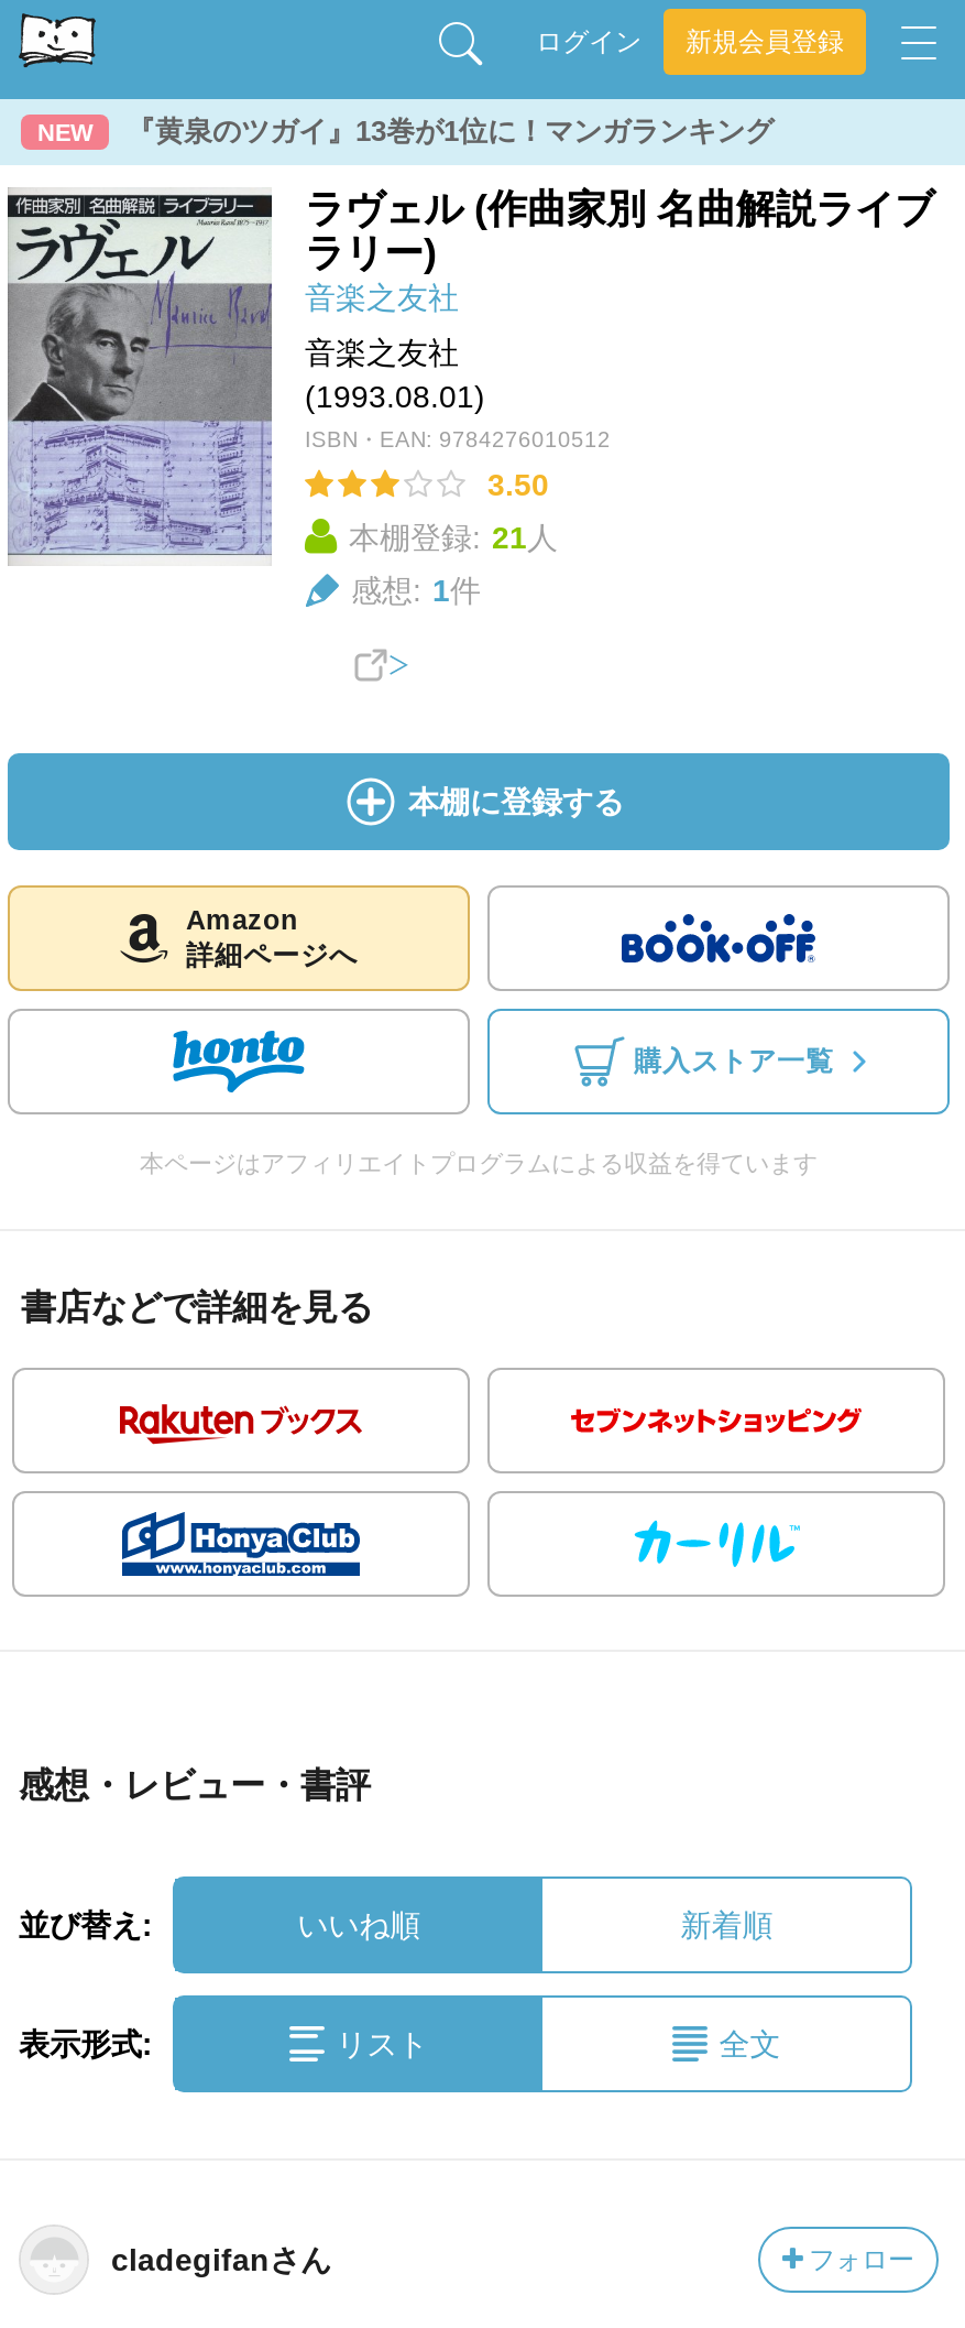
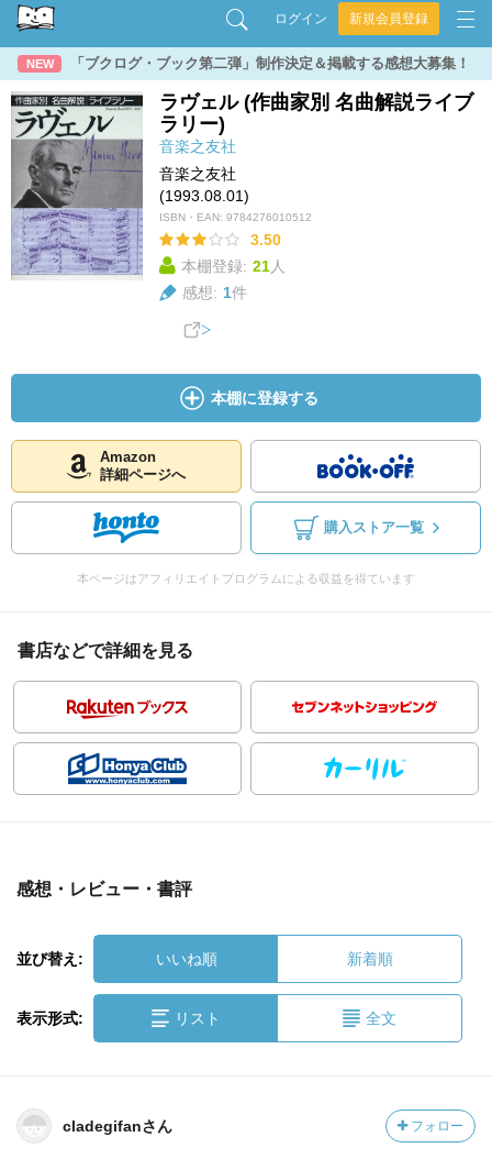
- 『黄泉のツガイ』13巻が1位に！マンガランキング
+ 「ブクログ・ブック第二弾」制作決定＆掲載する感想大募集！
